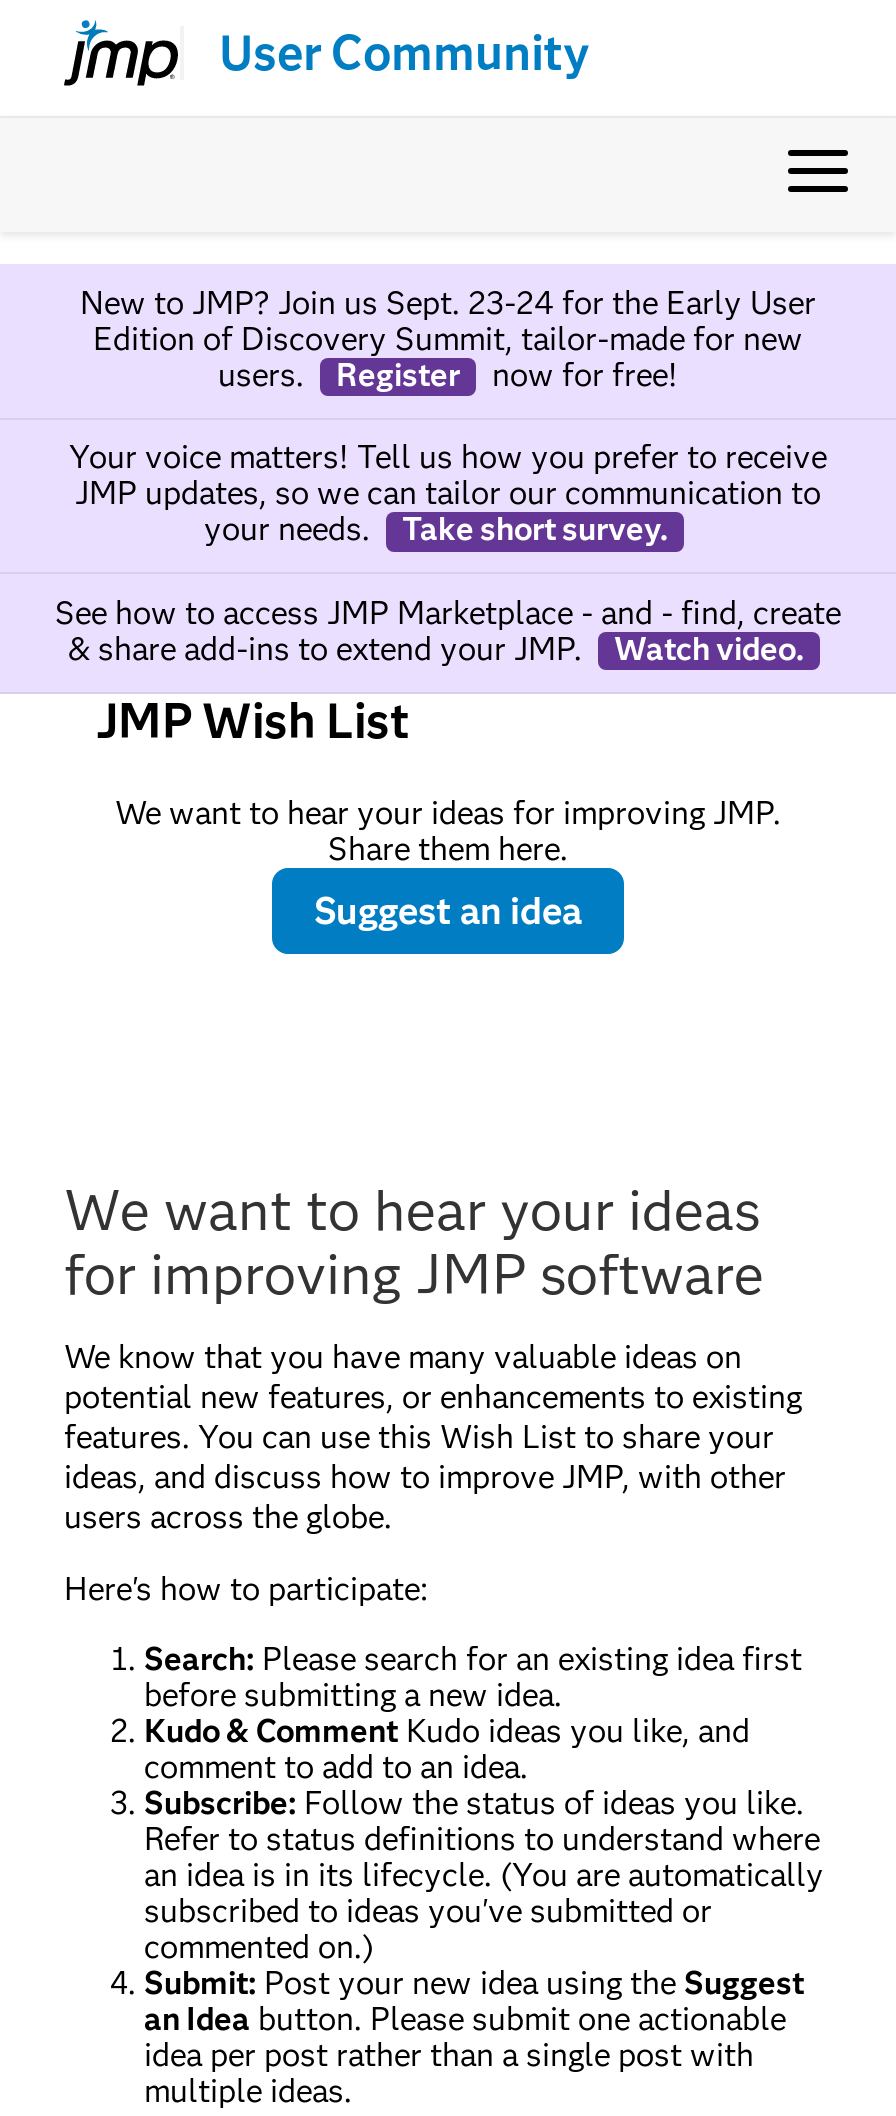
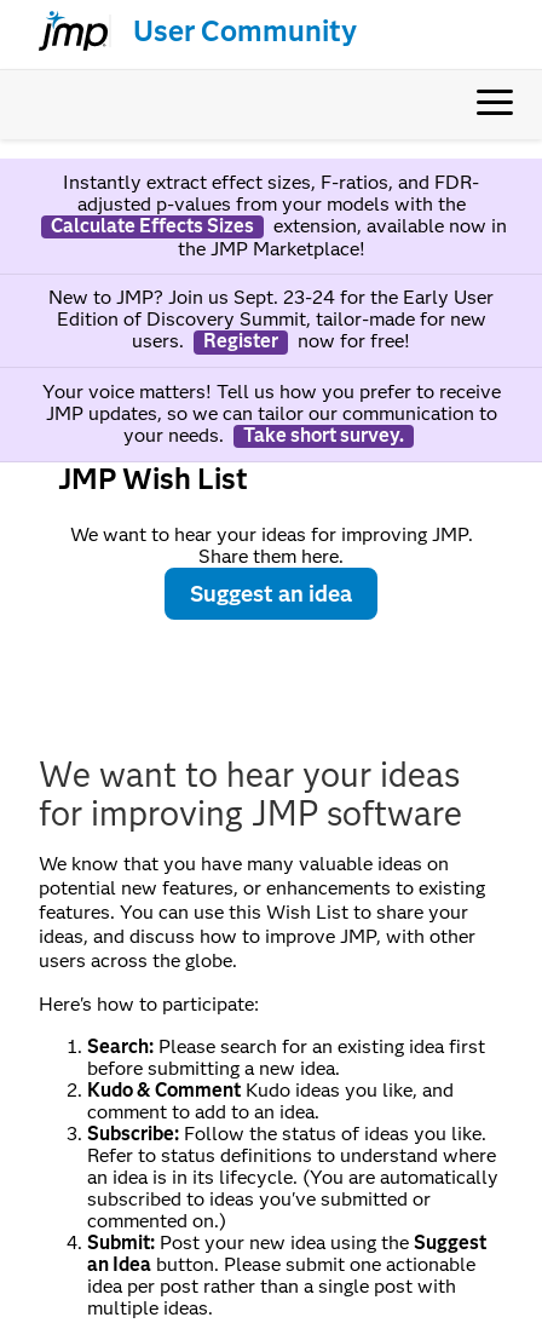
+ Instantly extract effect sizes, F-ratios, and FDR-
+ adjusted p-values from your models with the
+ Calculate Effects Sizes
+ extension, available now in
+ the JMP Marketplace!

moved down: New to JMP? Join us Sept. 23-24 for the Early User | Edition of Discovery Summit, tailor-made for new | users. | ... | your needs. | Take short survey.

- See how to access JMP Marketplace - and - find, create
- & share add-ins to extend your JMP.
- Watch video.
